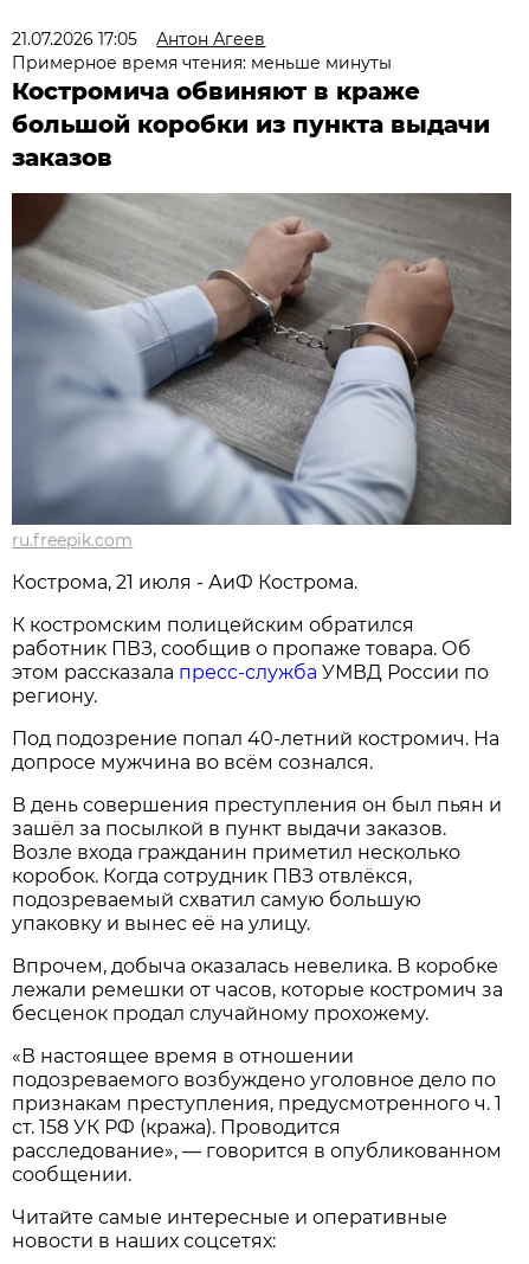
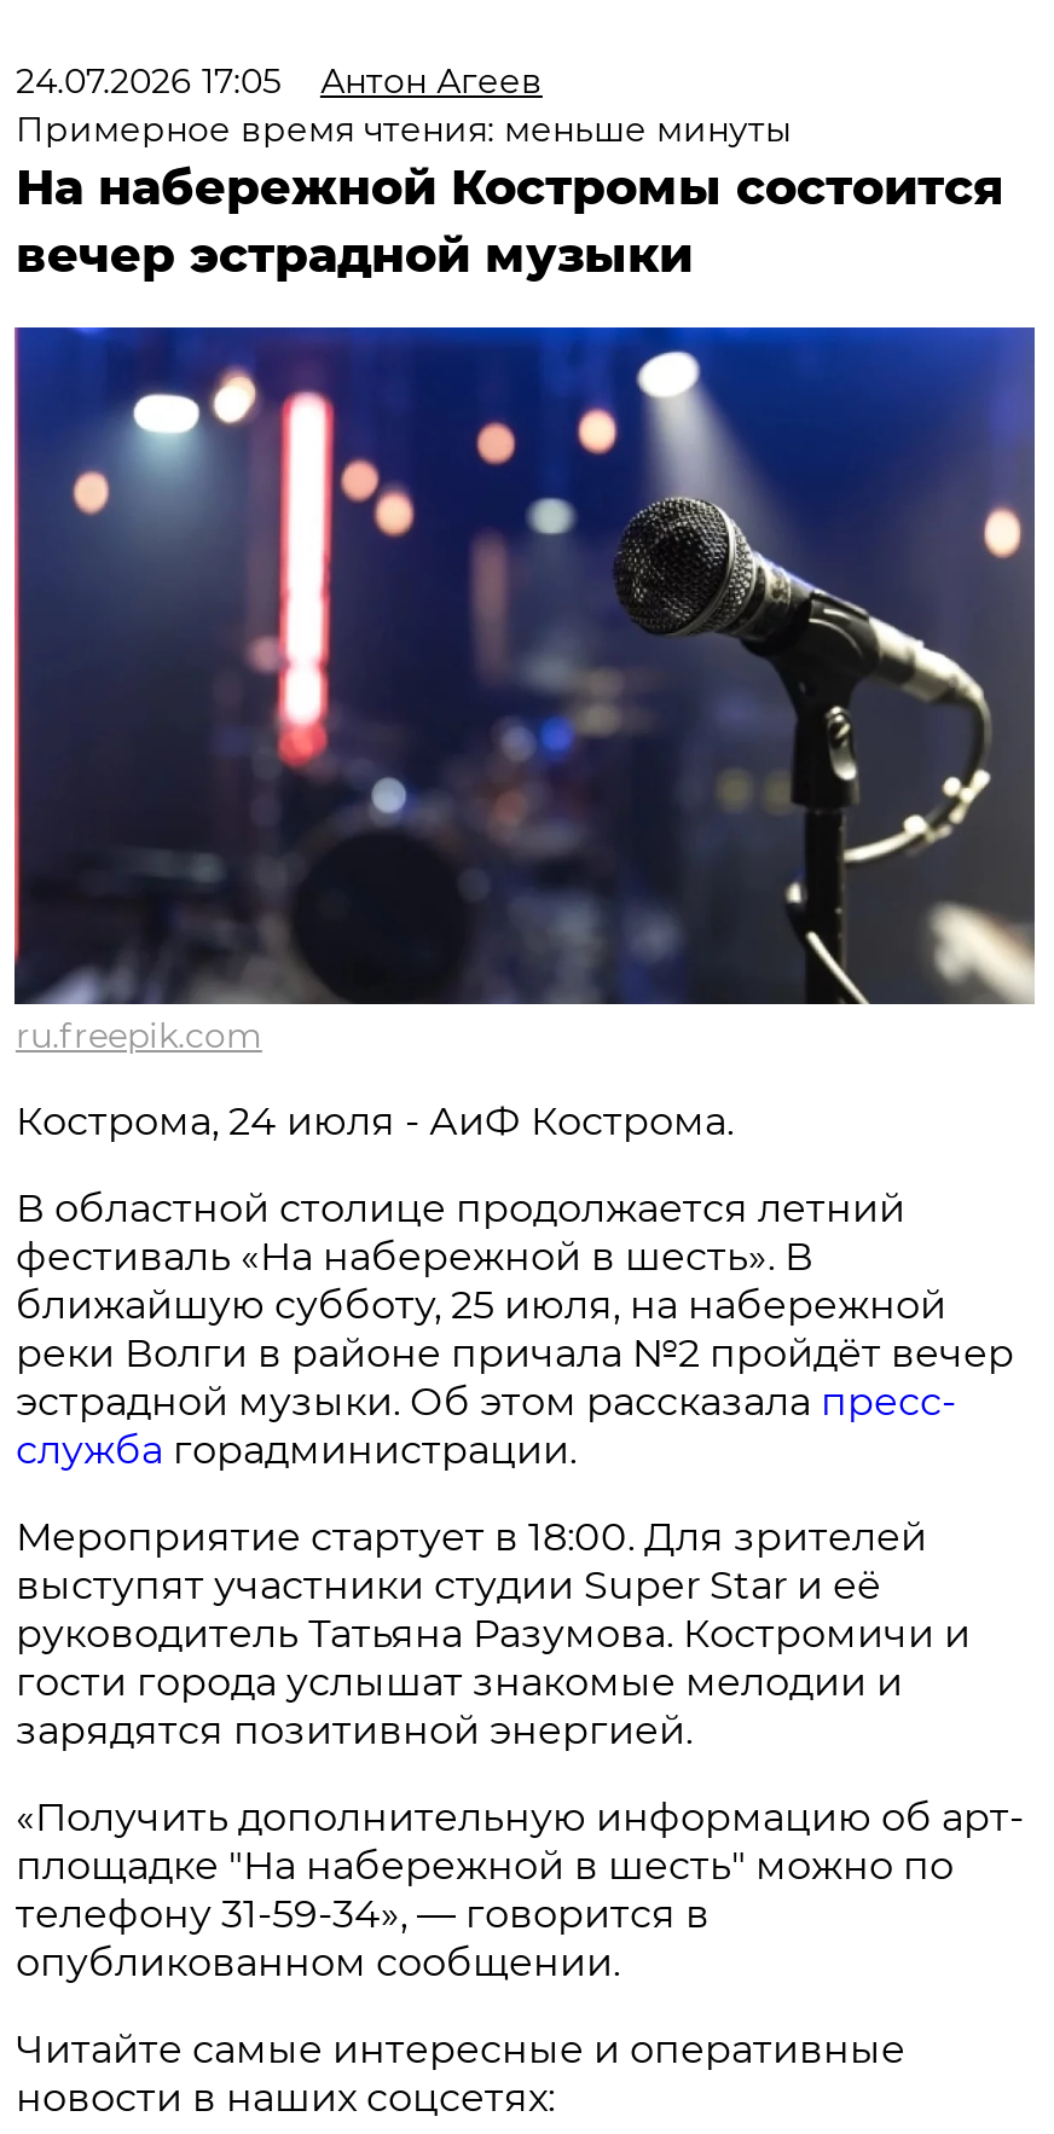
- 21.07.2026 17:05 Антон Агеев
+ 24.07.2026 17:05 Антон Агеев

- Костромича обвиняют в краже
- большой коробки из пункта выдачи
- заказов
+ На набережной Костромы состоится
+ вечер эстрадной музыки

- [image]
- Кострома, 21 июля - АиФ Кострома.
- К костромским полицейским обратился
- работник ПВЗ, сообщив о пропаже товара. Об
- этом рассказала пресс-служба УМВД России по
- региону.
- Под подозрение попал 40-летний костромич. На
- допросе мужчина во всём сознался.
- В день совершения преступления он был пьян и
- зашёл за посылкой в пункт выдачи заказов.
- Возле входа гражданин приметил несколько
- коробок. Когда сотрудник ПВЗ отвлёкся,
- подозреваемый схватил самую большую
- упаковку и вынес её на улицу.
- Впрочем, добыча оказалась невелика. В коробке
- лежали ремешки от часов, которые костромич за
- бесценок продал случайному прохожему.
- «В настоящее время в отношении
- подозреваемого возбуждено уголовное дело по
- признакам преступления, предусмотренного ч. 1
- ст. 158 УК РФ (кража). Проводится
- расследование», — говорится в опубликованном
- сообщении.
+ [image]
+ Кострома, 24 июля - АиФ Кострома.
+ В областной столице продолжается летний
+ фестиваль «На набережной в шесть». В
+ ближайшую субботу, 25 июля, на набережной
+ реки Волги в районе причала №2 пройдёт вечер
+ эстрадной музыки. Об этом рассказала пресс-
+ служба горадминистрации.
+ Мероприятие стартует в 18:00. Для зрителей
+ выступят участники студии Super Star и её
+ руководитель Татьяна Разумова. Костромичи и
+ гости города услышат знакомые мелодии и
+ зарядятся позитивной энергией.
+ «Получить дополнительную информацию об арт-
+ площадке "На набережной в шесть" можно по
+ телефону 31-59-34», — говорится в
+ опубликованном сообщении.
